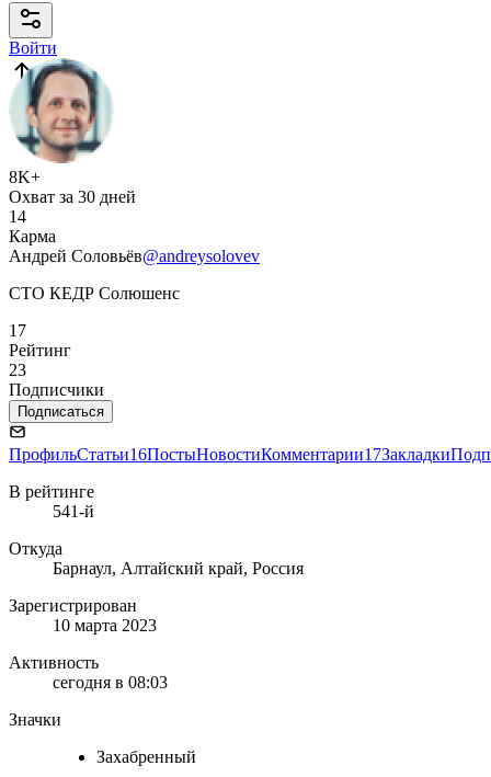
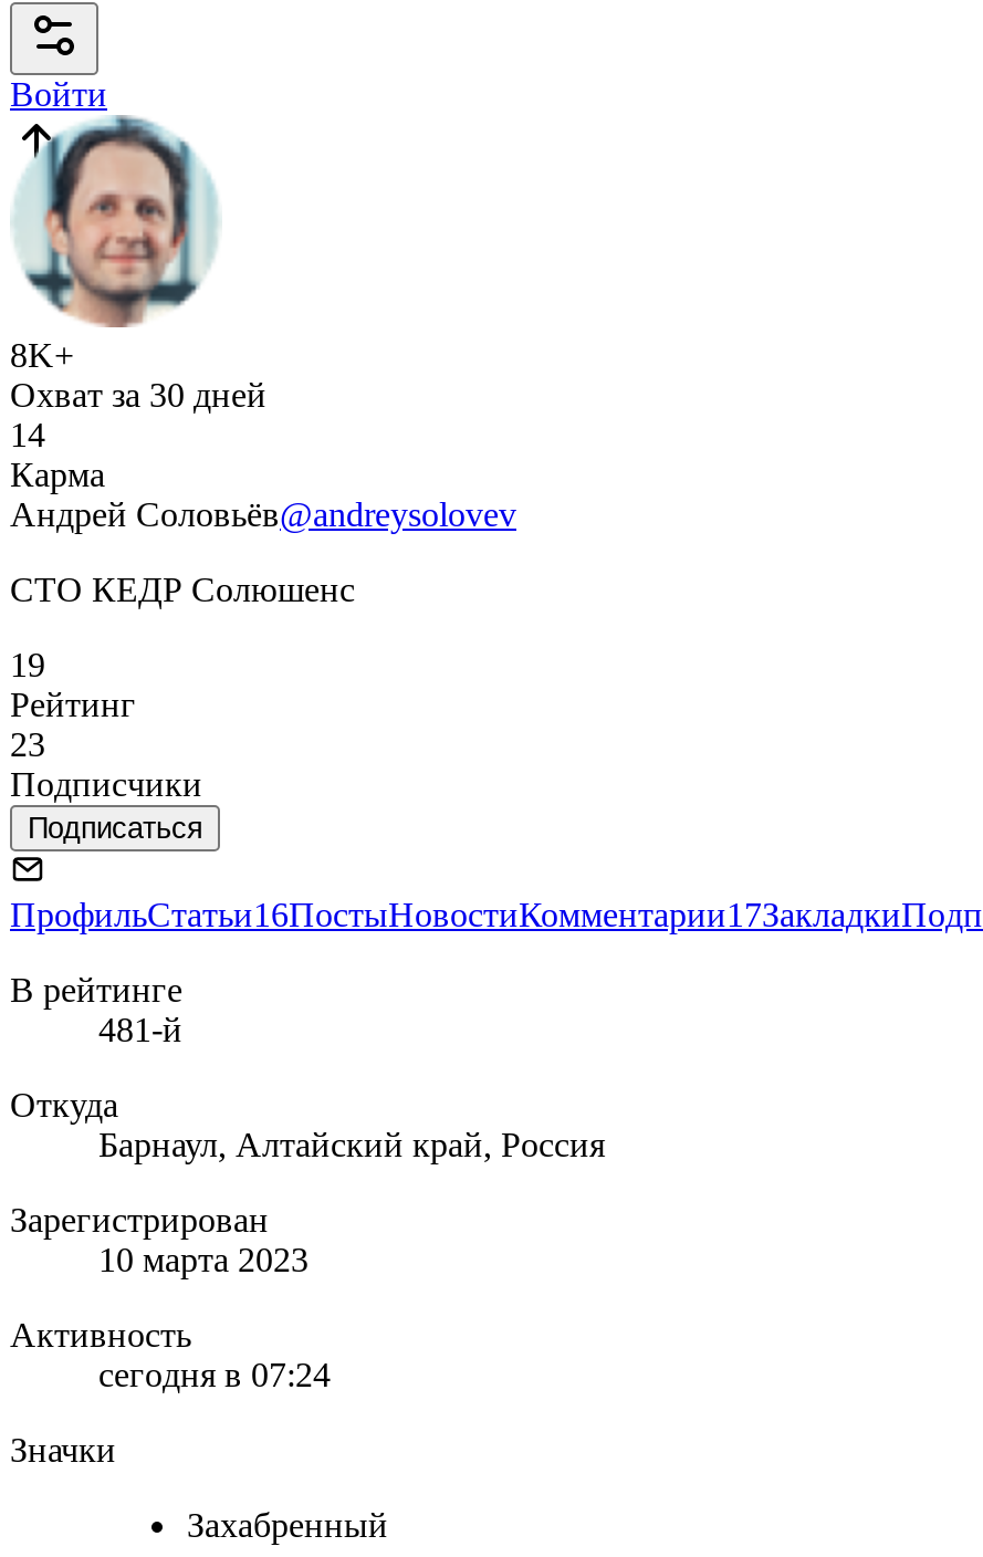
- 17
+ 19

- 541-й
+ 481-й

- сегодня в 08:03
+ сегодня в 07:24
